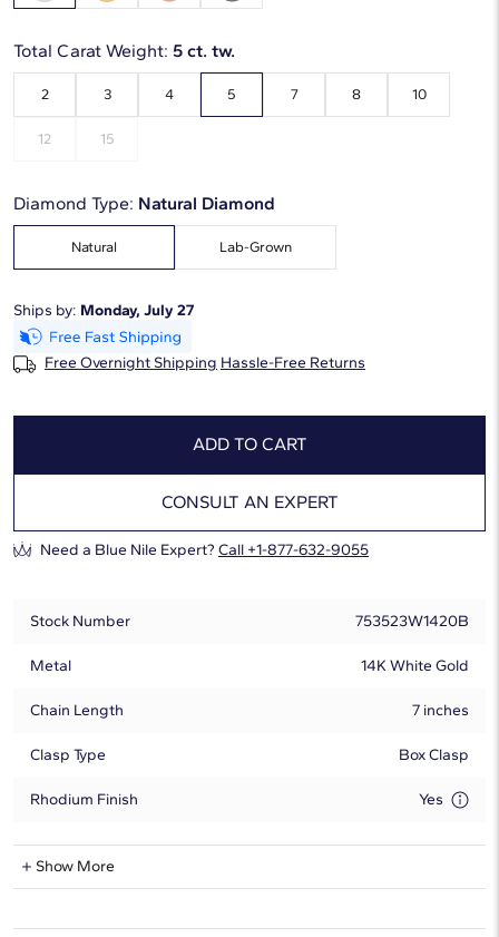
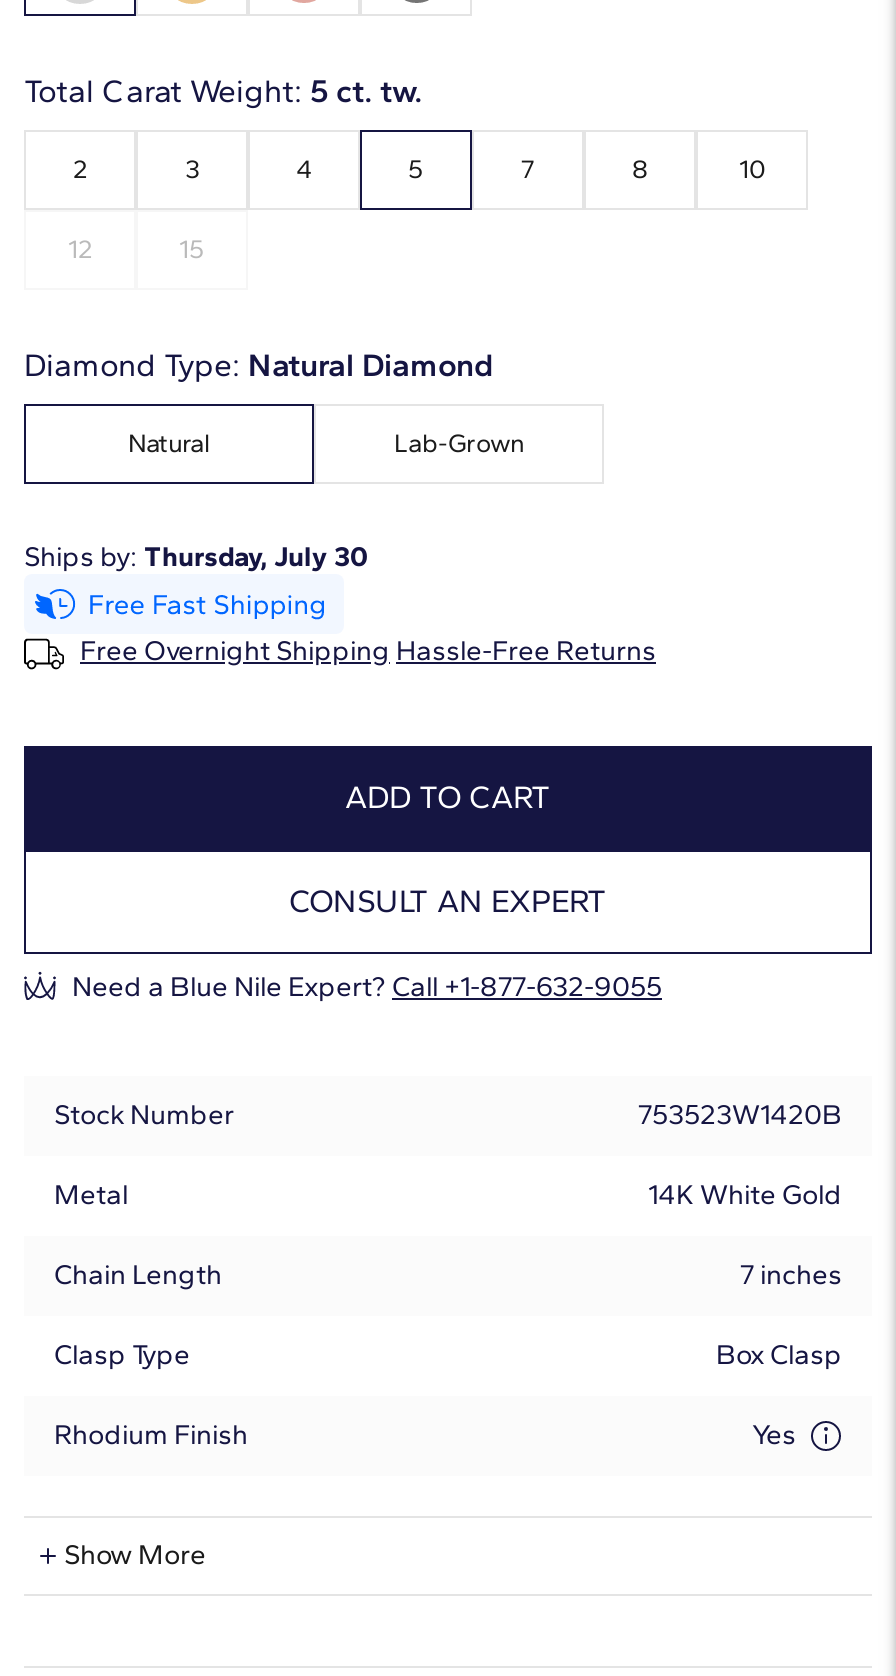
- Ships by: Monday, July 27
+ Ships by: Thursday, July 30
